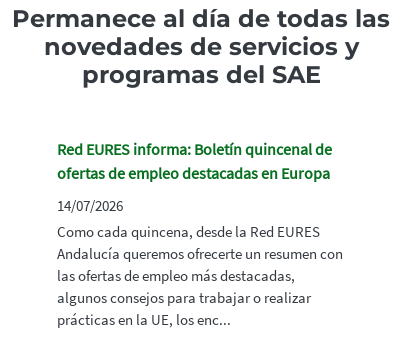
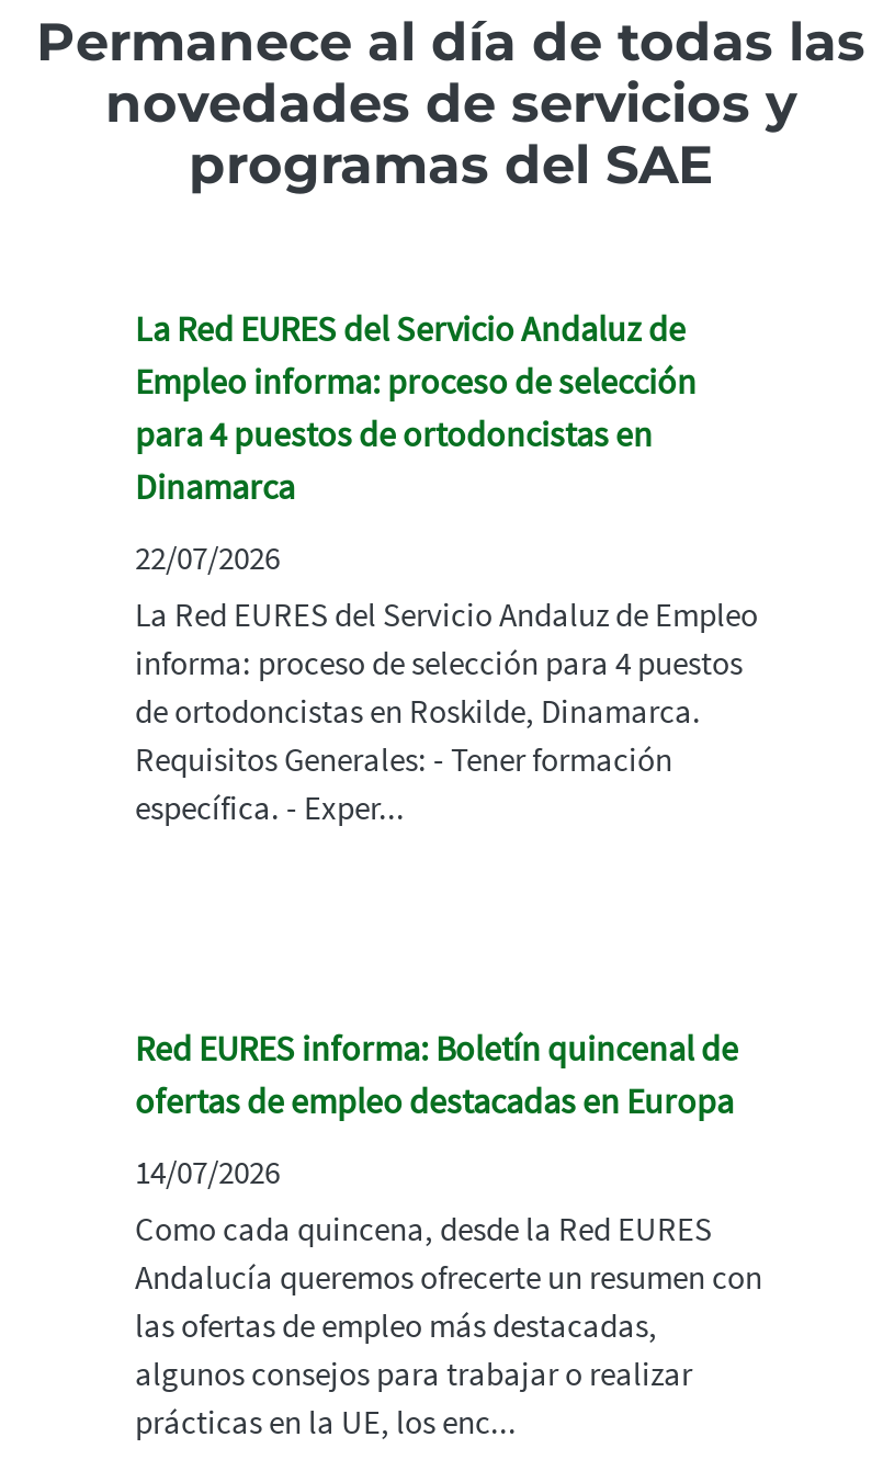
+ La Red EURES del Servicio Andaluz de
+ Empleo informa: proceso de selección
+ para 4 puestos de ortodoncistas en
+ Dinamarca
+ 22/07/2026
+ La Red EURES del Servicio Andaluz de Empleo
+ informa: proceso de selección para 4 puestos
+ de ortodoncistas en Roskilde, Dinamarca.
+ Requisitos Generales: - Tener formación
+ específica. - Exper...
